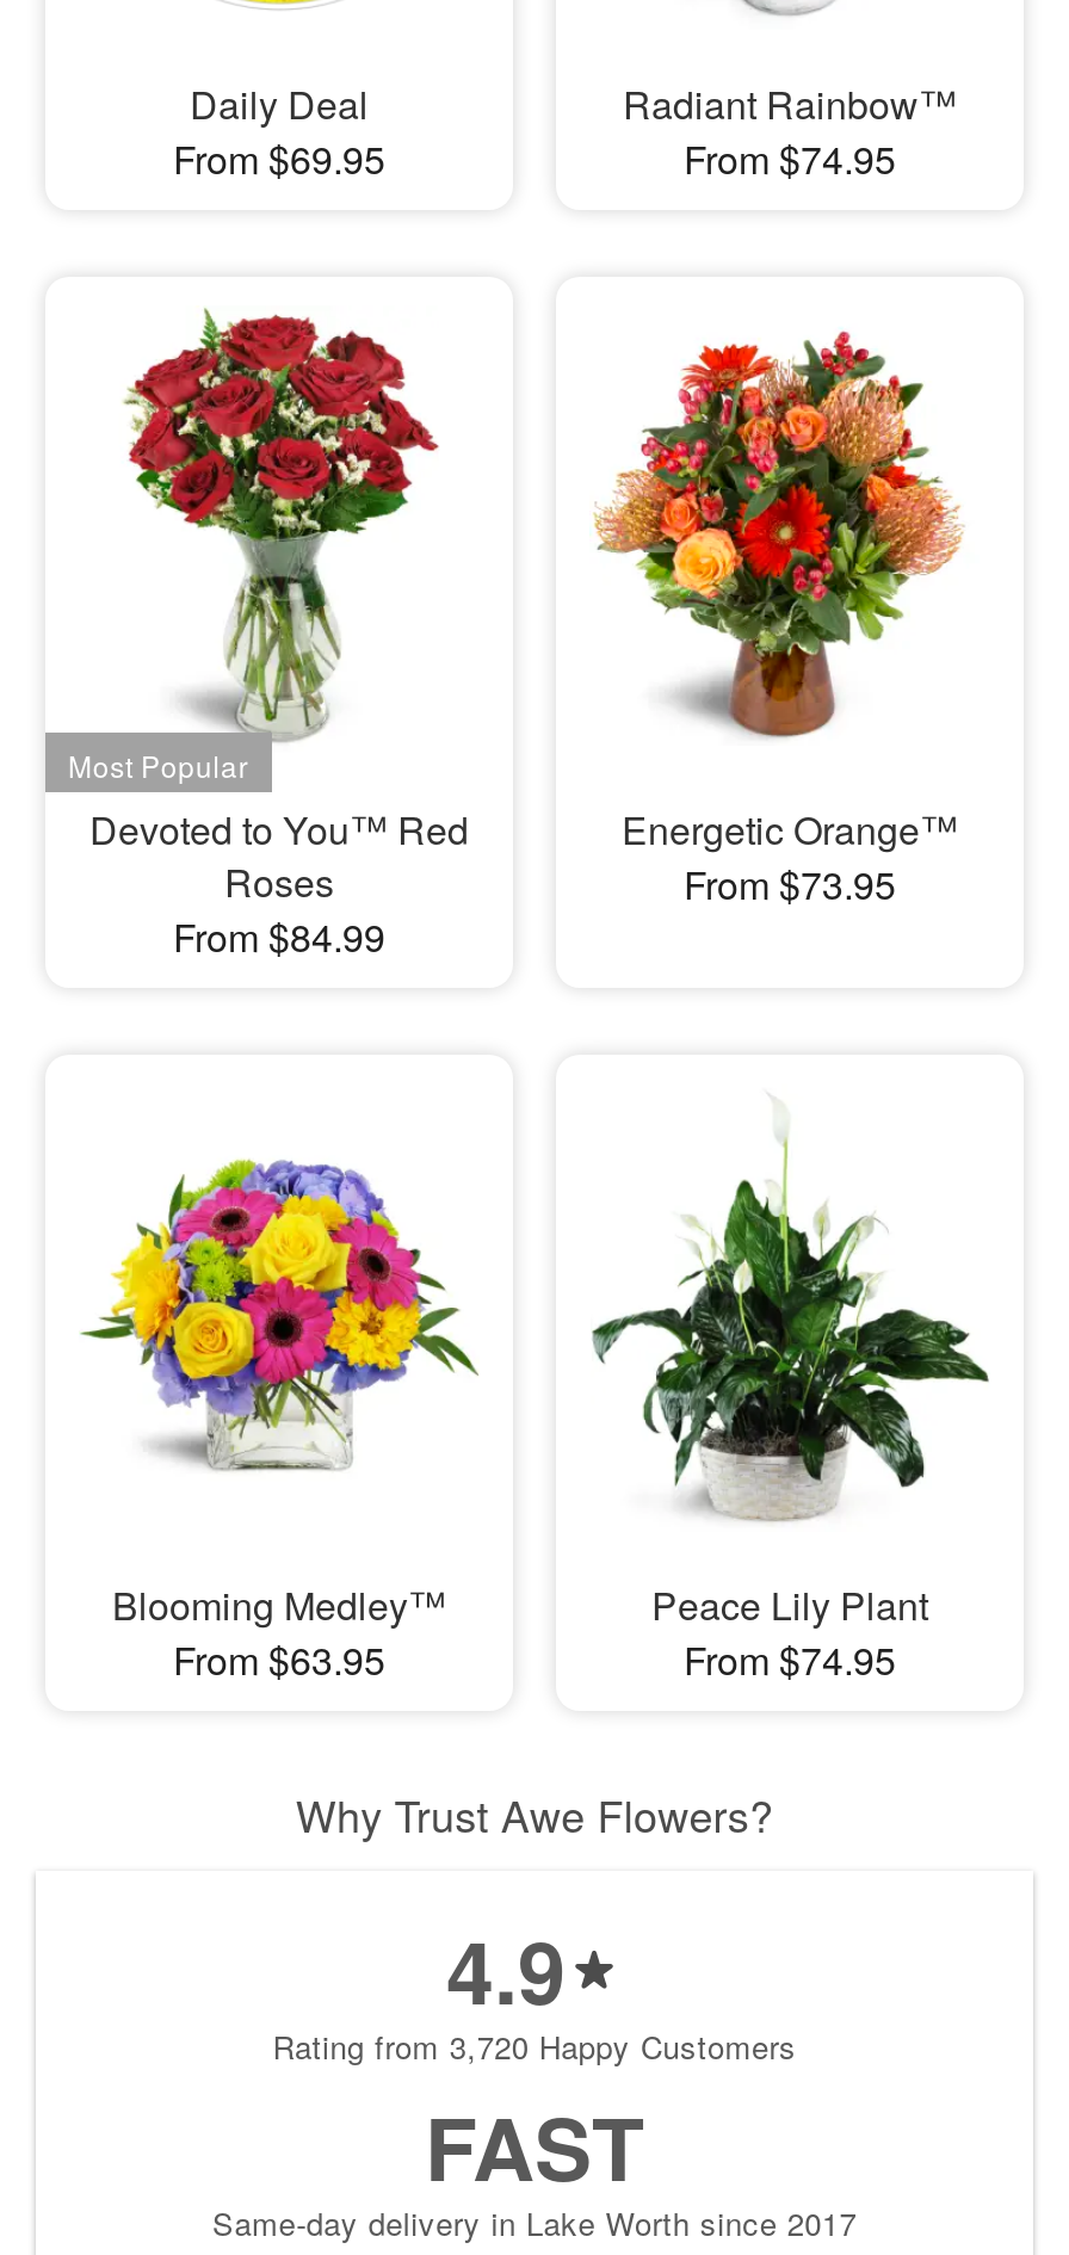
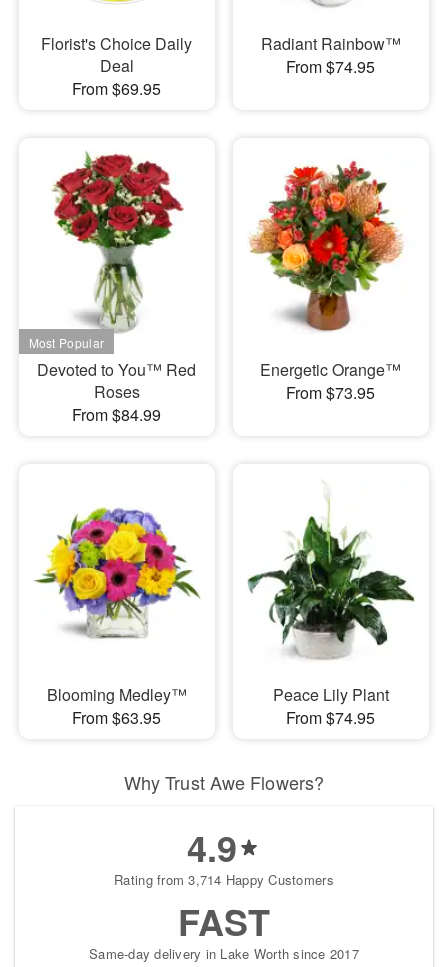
- Daily Deal
+ Florist's Choice Daily
+ Deal

- Rating from 3,720 Happy Customers
+ Rating from 3,714 Happy Customers
